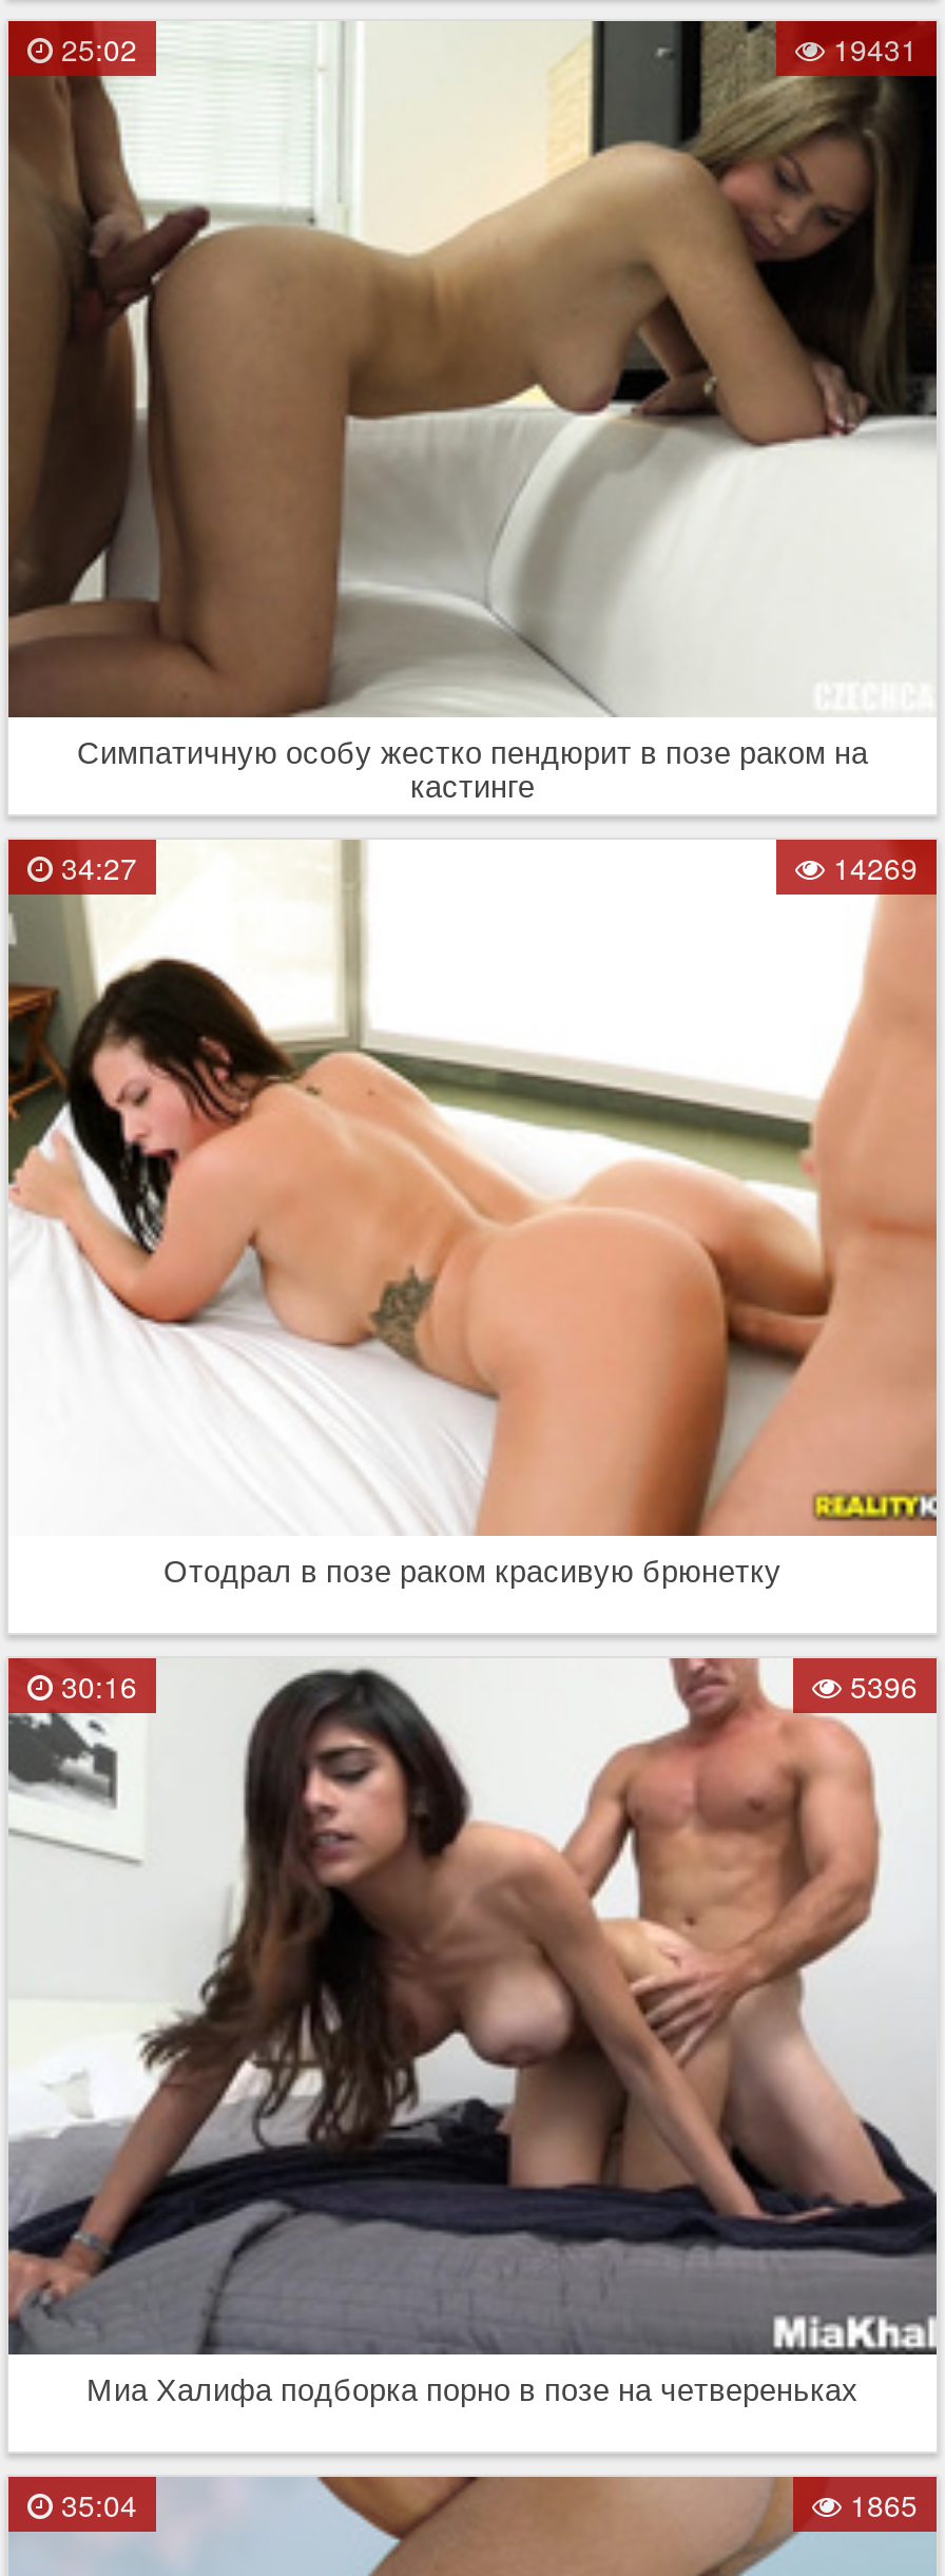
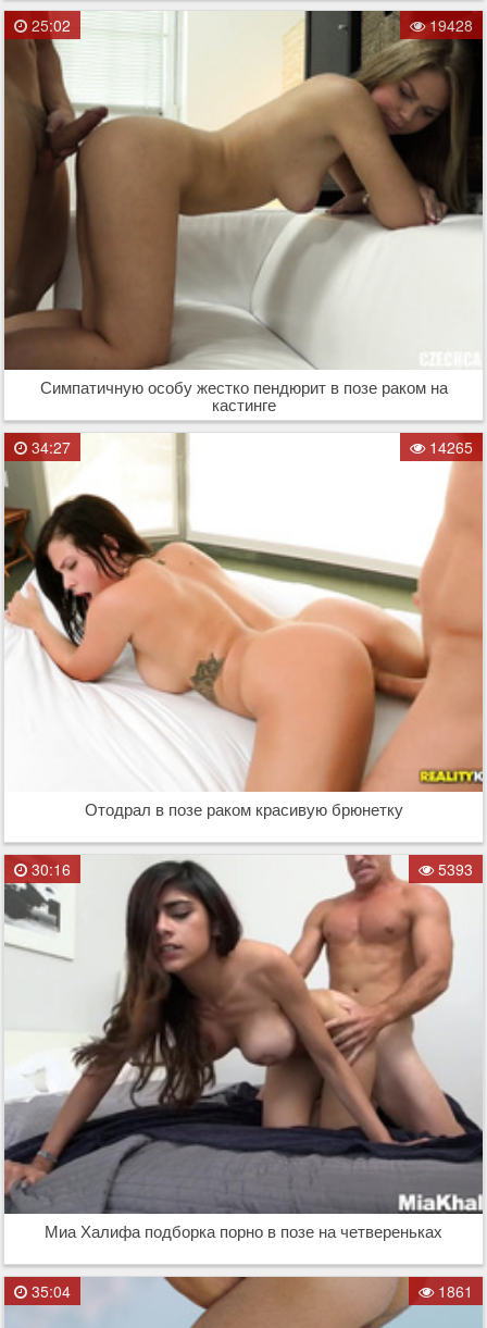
- 19431
+ 19428

- 14269
+ 14265

- 5396
+ 5393

- 1865
+ 1861
